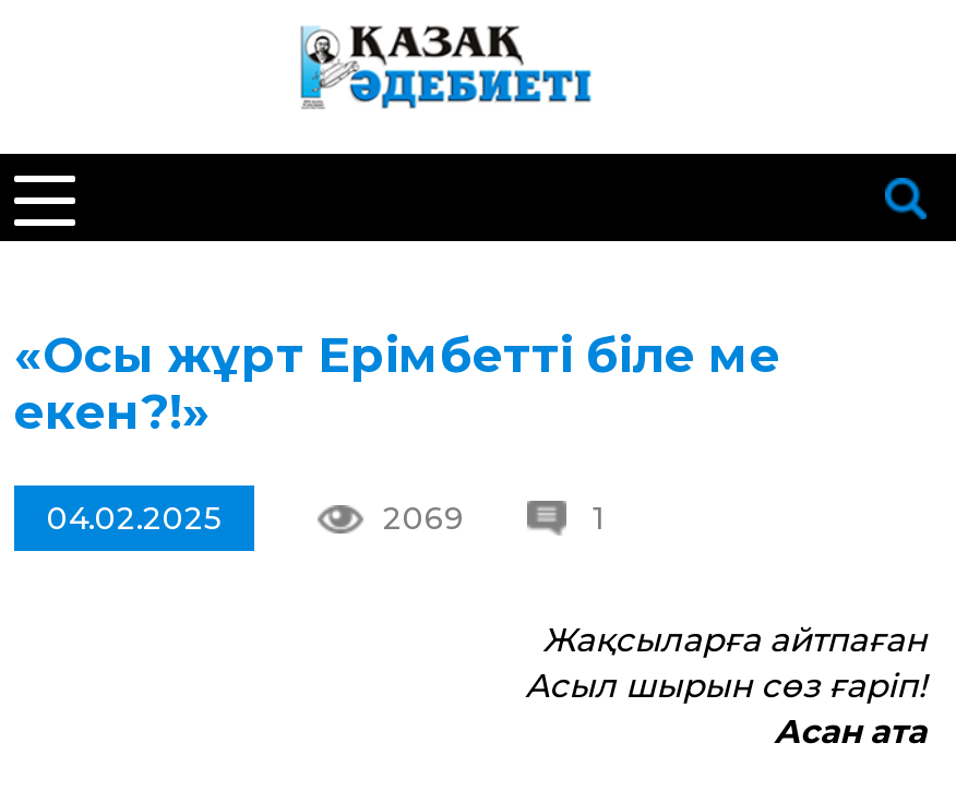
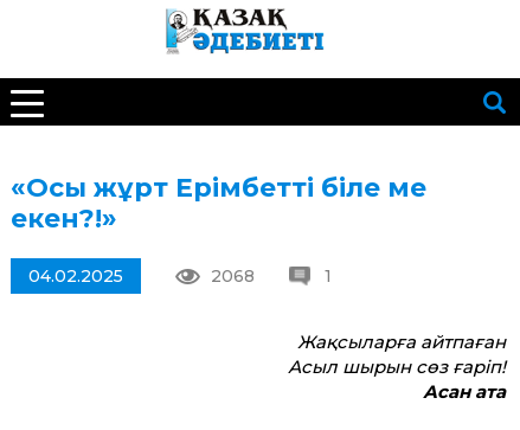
- 2069
+ 2068
